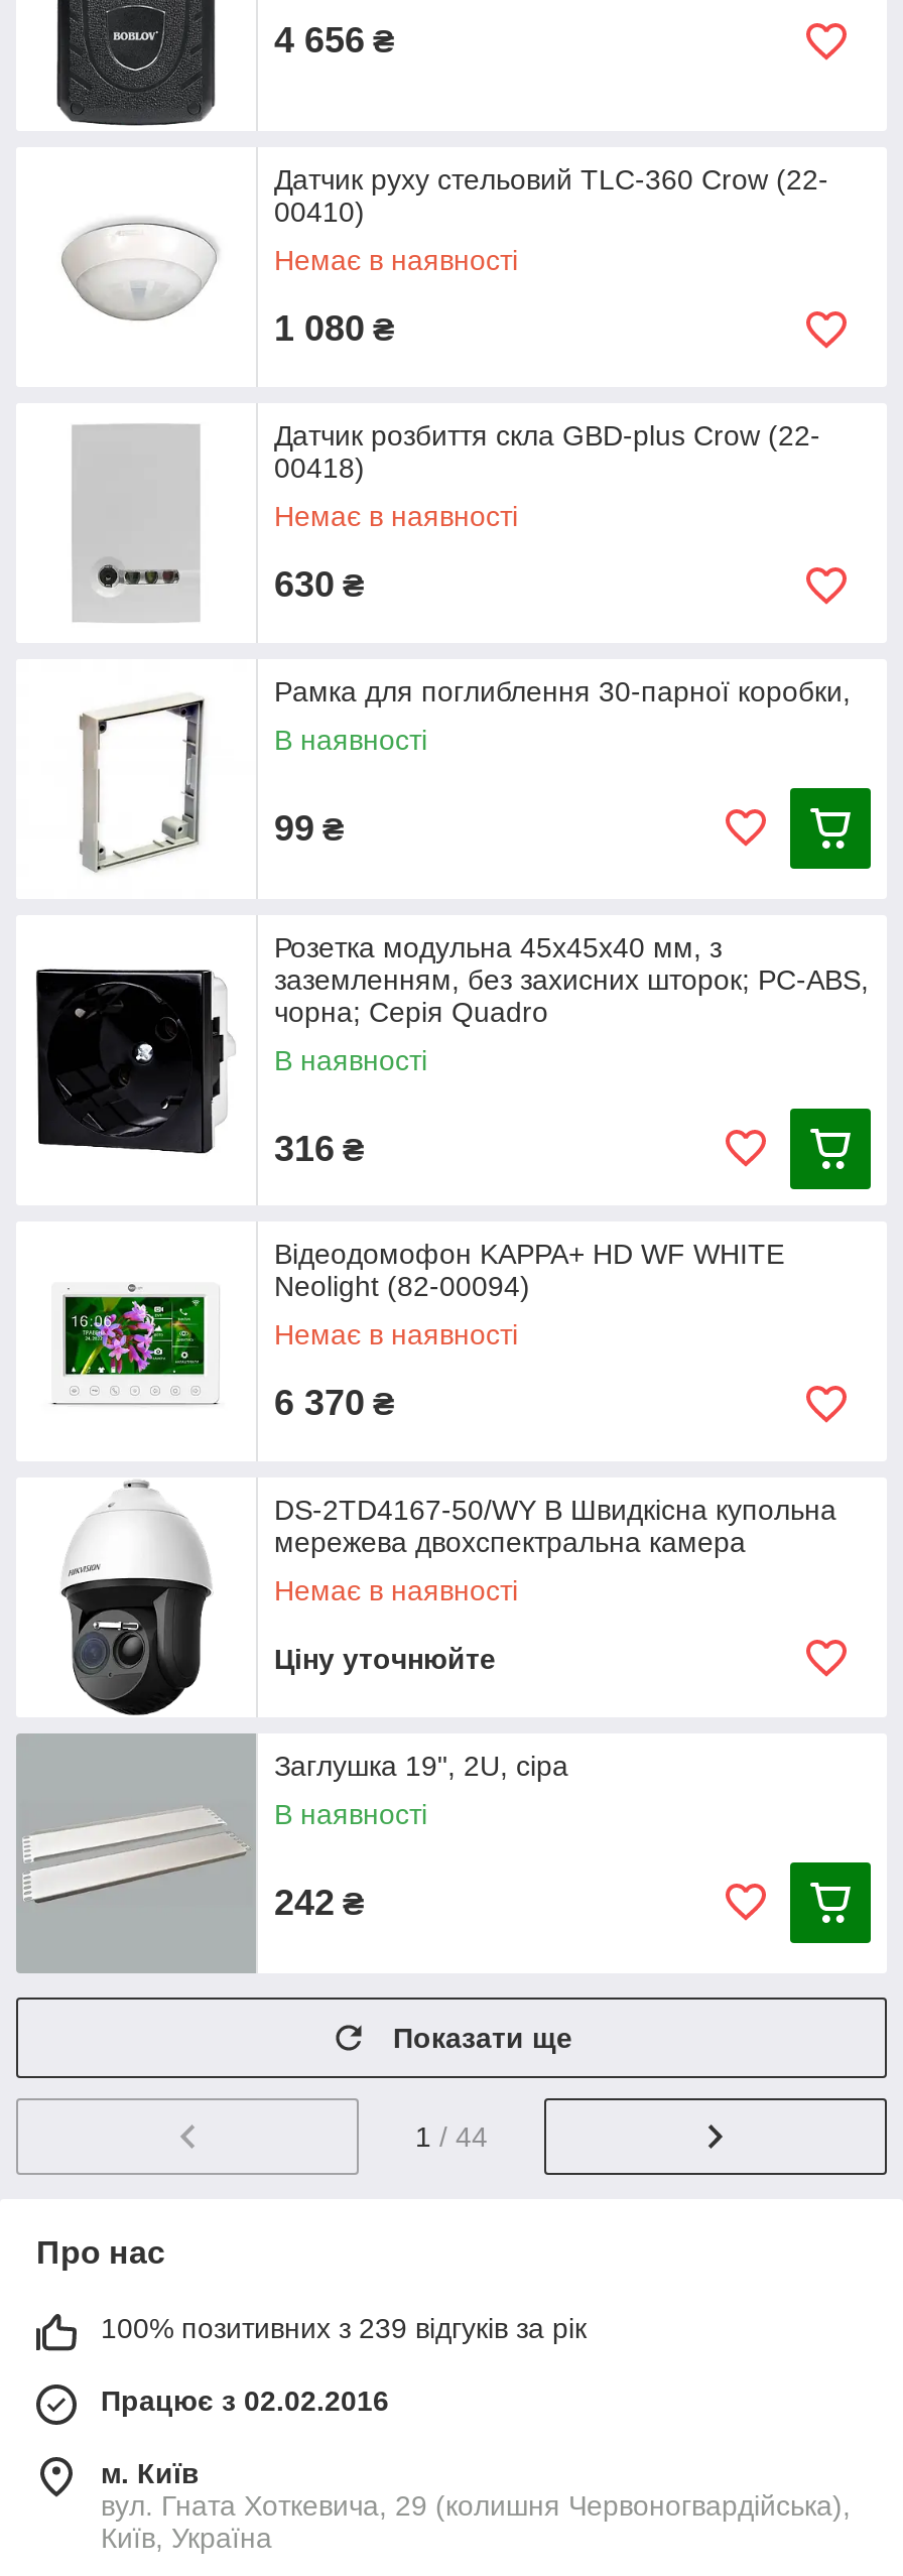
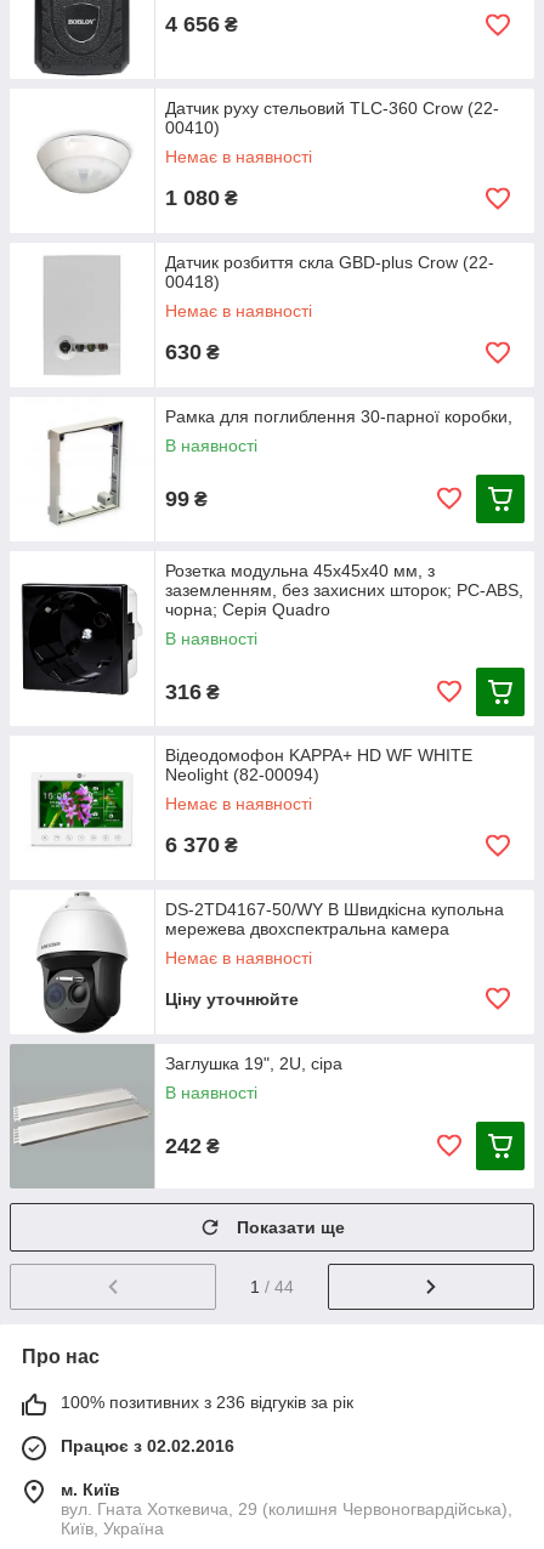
- 100% позитивних з 239 відгуків за рік
+ 100% позитивних з 236 відгуків за рік
